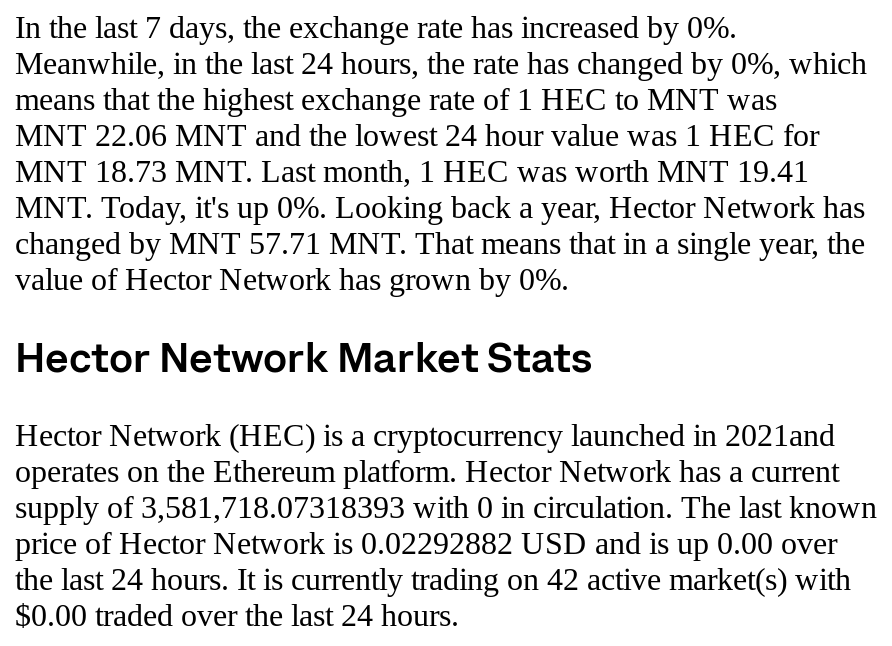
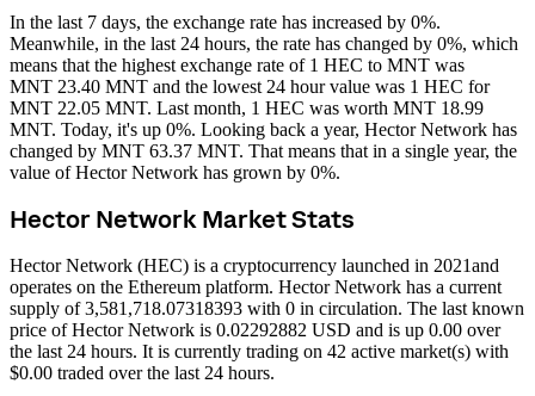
- MNT 22.06 MNT and the lowest 24 hour value was 1 HEC for
+ MNT 23.40 MNT and the lowest 24 hour value was 1 HEC for

- MNT 18.73 MNT. Last month, 1 HEC was worth MNT 19.41
+ MNT 22.05 MNT. Last month, 1 HEC was worth MNT 18.99

- changed by MNT 57.71 MNT. That means that in a single year, the
+ changed by MNT 63.37 MNT. That means that in a single year, the
